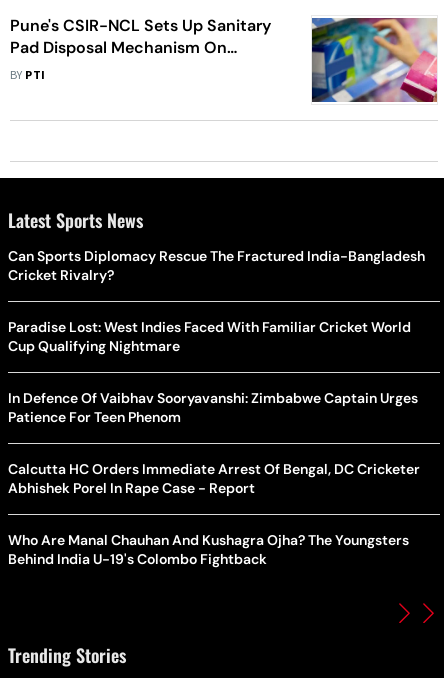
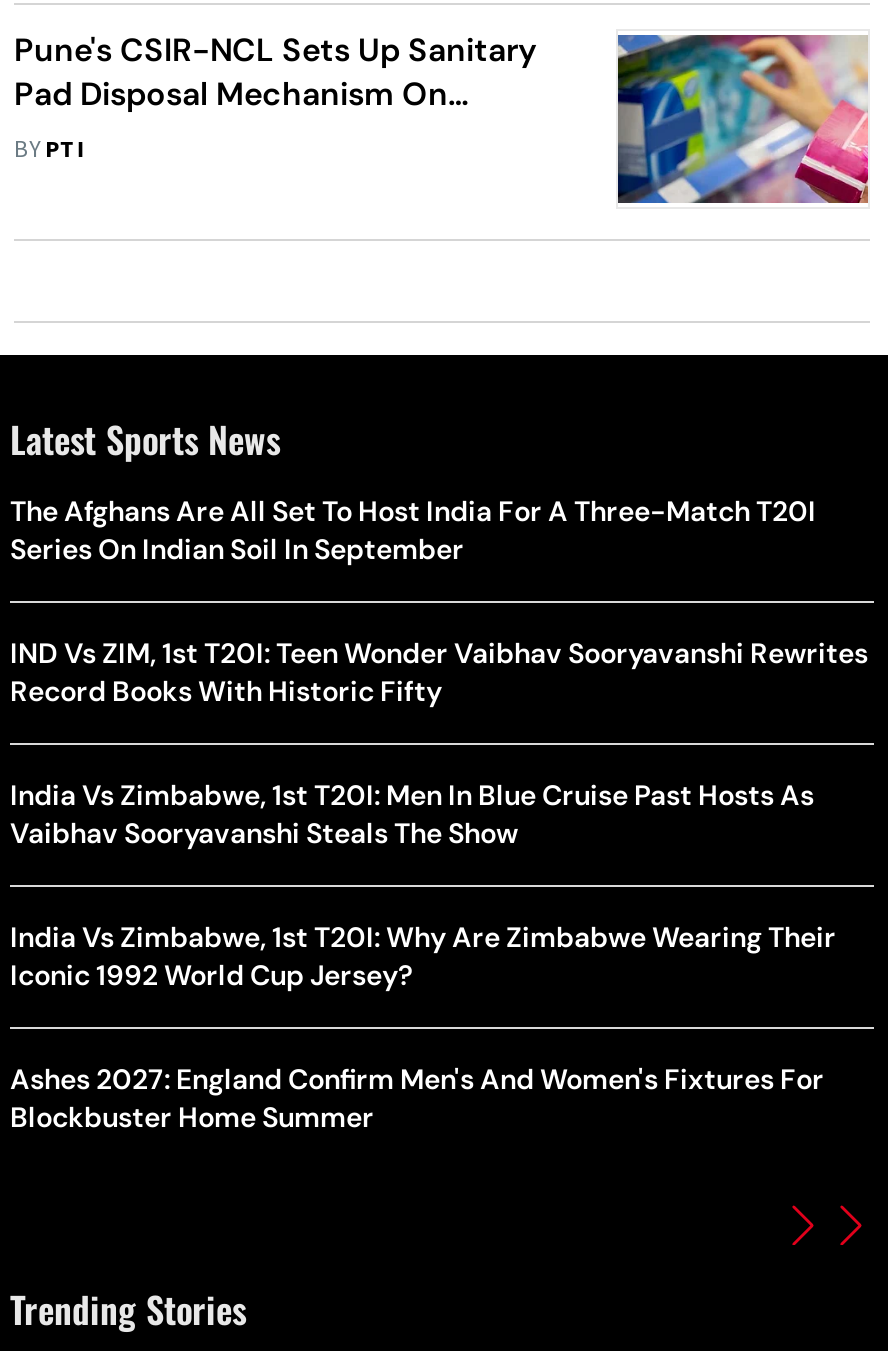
- Can Sports Diplomacy Rescue The Fractured India-Bangladesh
- Cricket Rivalry?
+ The Afghans Are All Set To Host India For A Three-Match T20I
+ Series On Indian Soil In September

- Paradise Lost: West Indies Faced With Familiar Cricket World
- Cup Qualifying Nightmare
+ IND Vs ZIM, 1st T20I: Teen Wonder Vaibhav Sooryavanshi Rewrites
+ Record Books With Historic Fifty

- In Defence Of Vaibhav Sooryavanshi: Zimbabwe Captain Urges
- Patience For Teen Phenom
+ India Vs Zimbabwe, 1st T20I: Men In Blue Cruise Past Hosts As
+ Vaibhav Sooryavanshi Steals The Show

- Calcutta HC Orders Immediate Arrest Of Bengal, DC Cricketer
- Abhishek Porel In Rape Case - Report
+ India Vs Zimbabwe, 1st T20I: Why Are Zimbabwe Wearing Their
+ Iconic 1992 World Cup Jersey?

- Who Are Manal Chauhan And Kushagra Ojha? The Youngsters
- Behind India U-19's Colombo Fightback
+ Ashes 2027: England Confirm Men's And Women's Fixtures For
+ Blockbuster Home Summer
